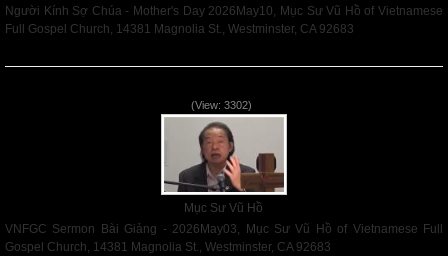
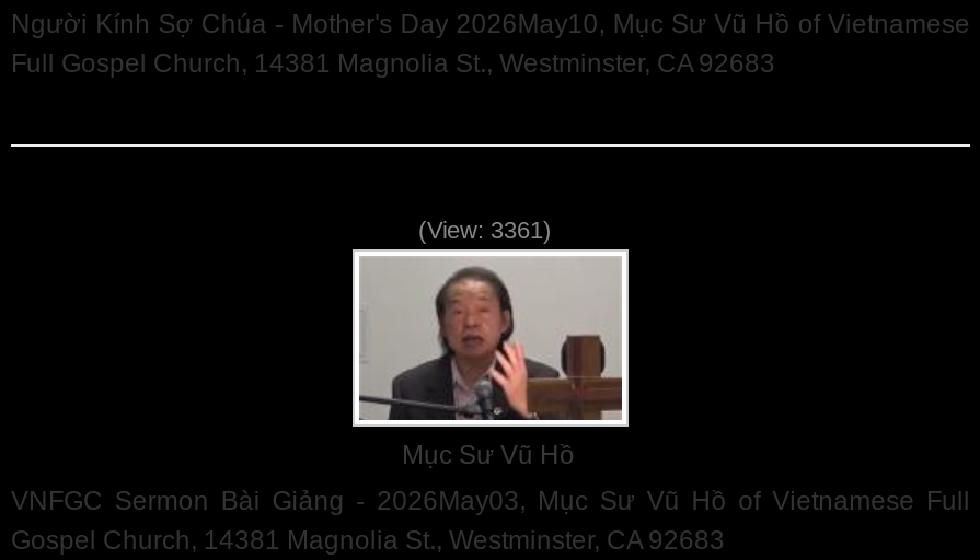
- (View: 3302)
+ (View: 3361)
